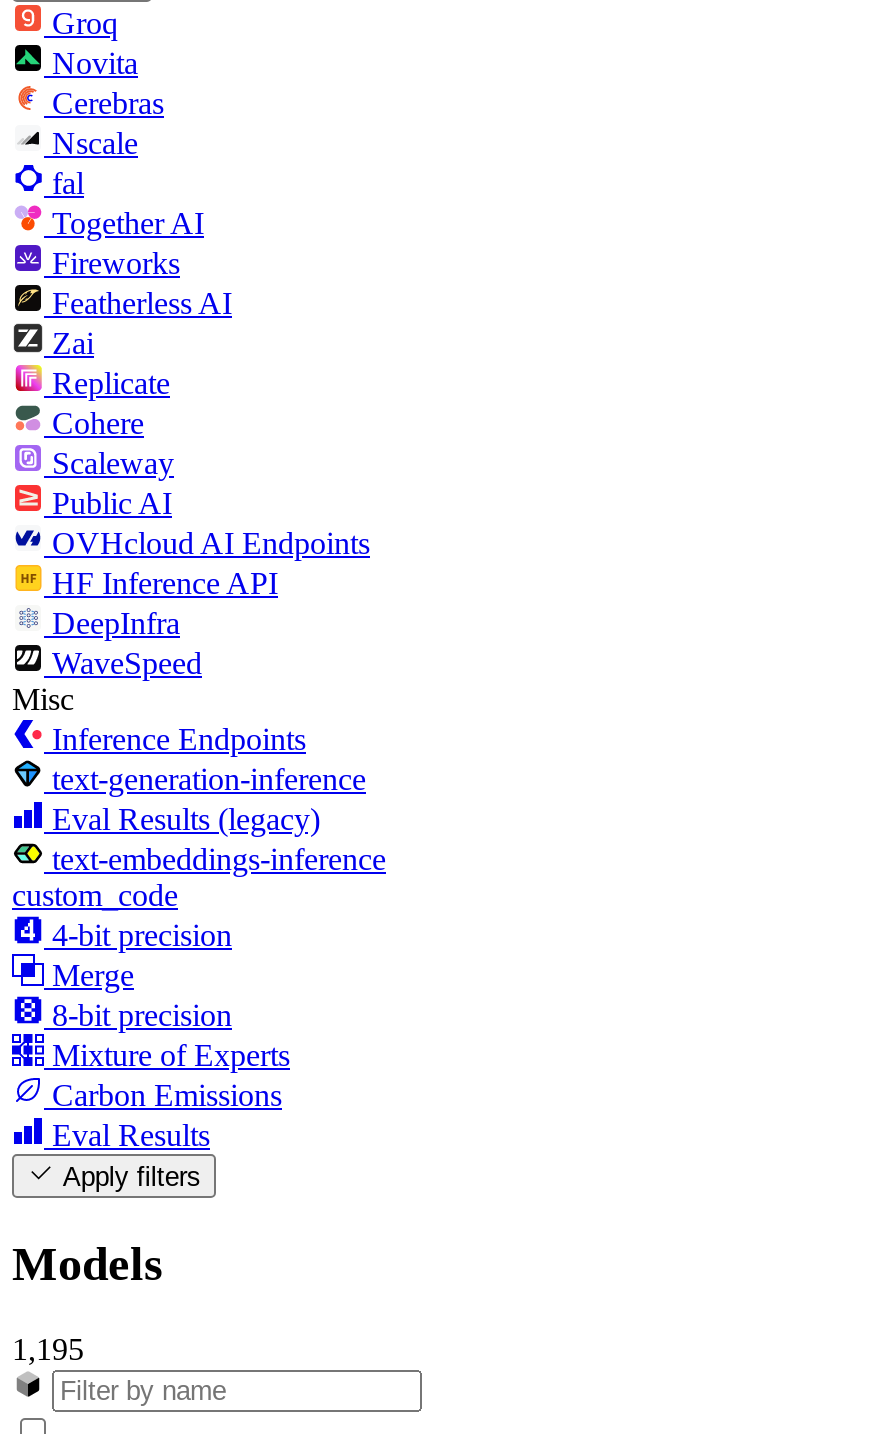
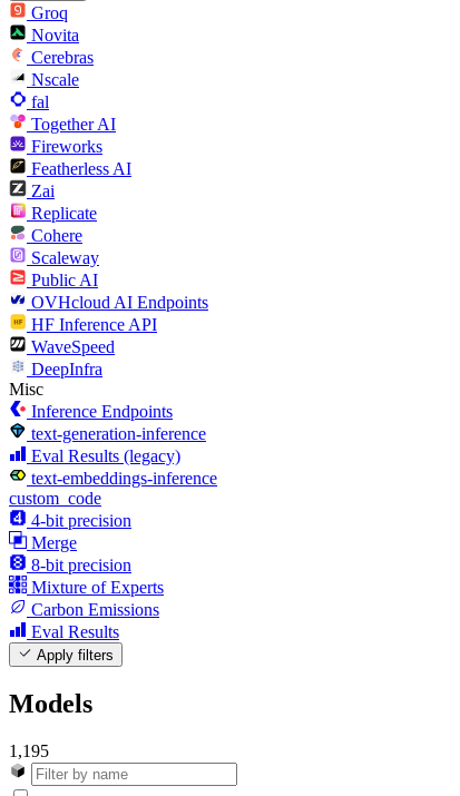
moved down: DeepInfra

moved up: WaveSpeed
